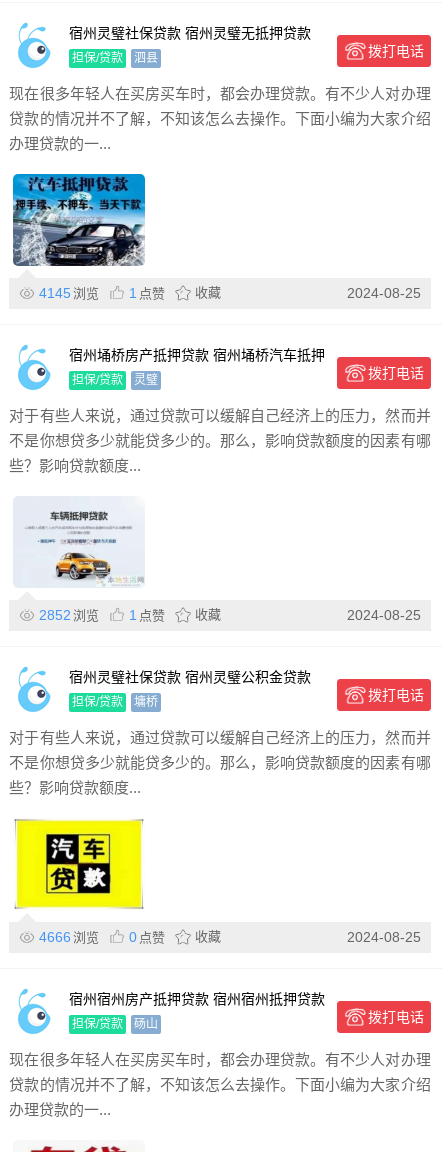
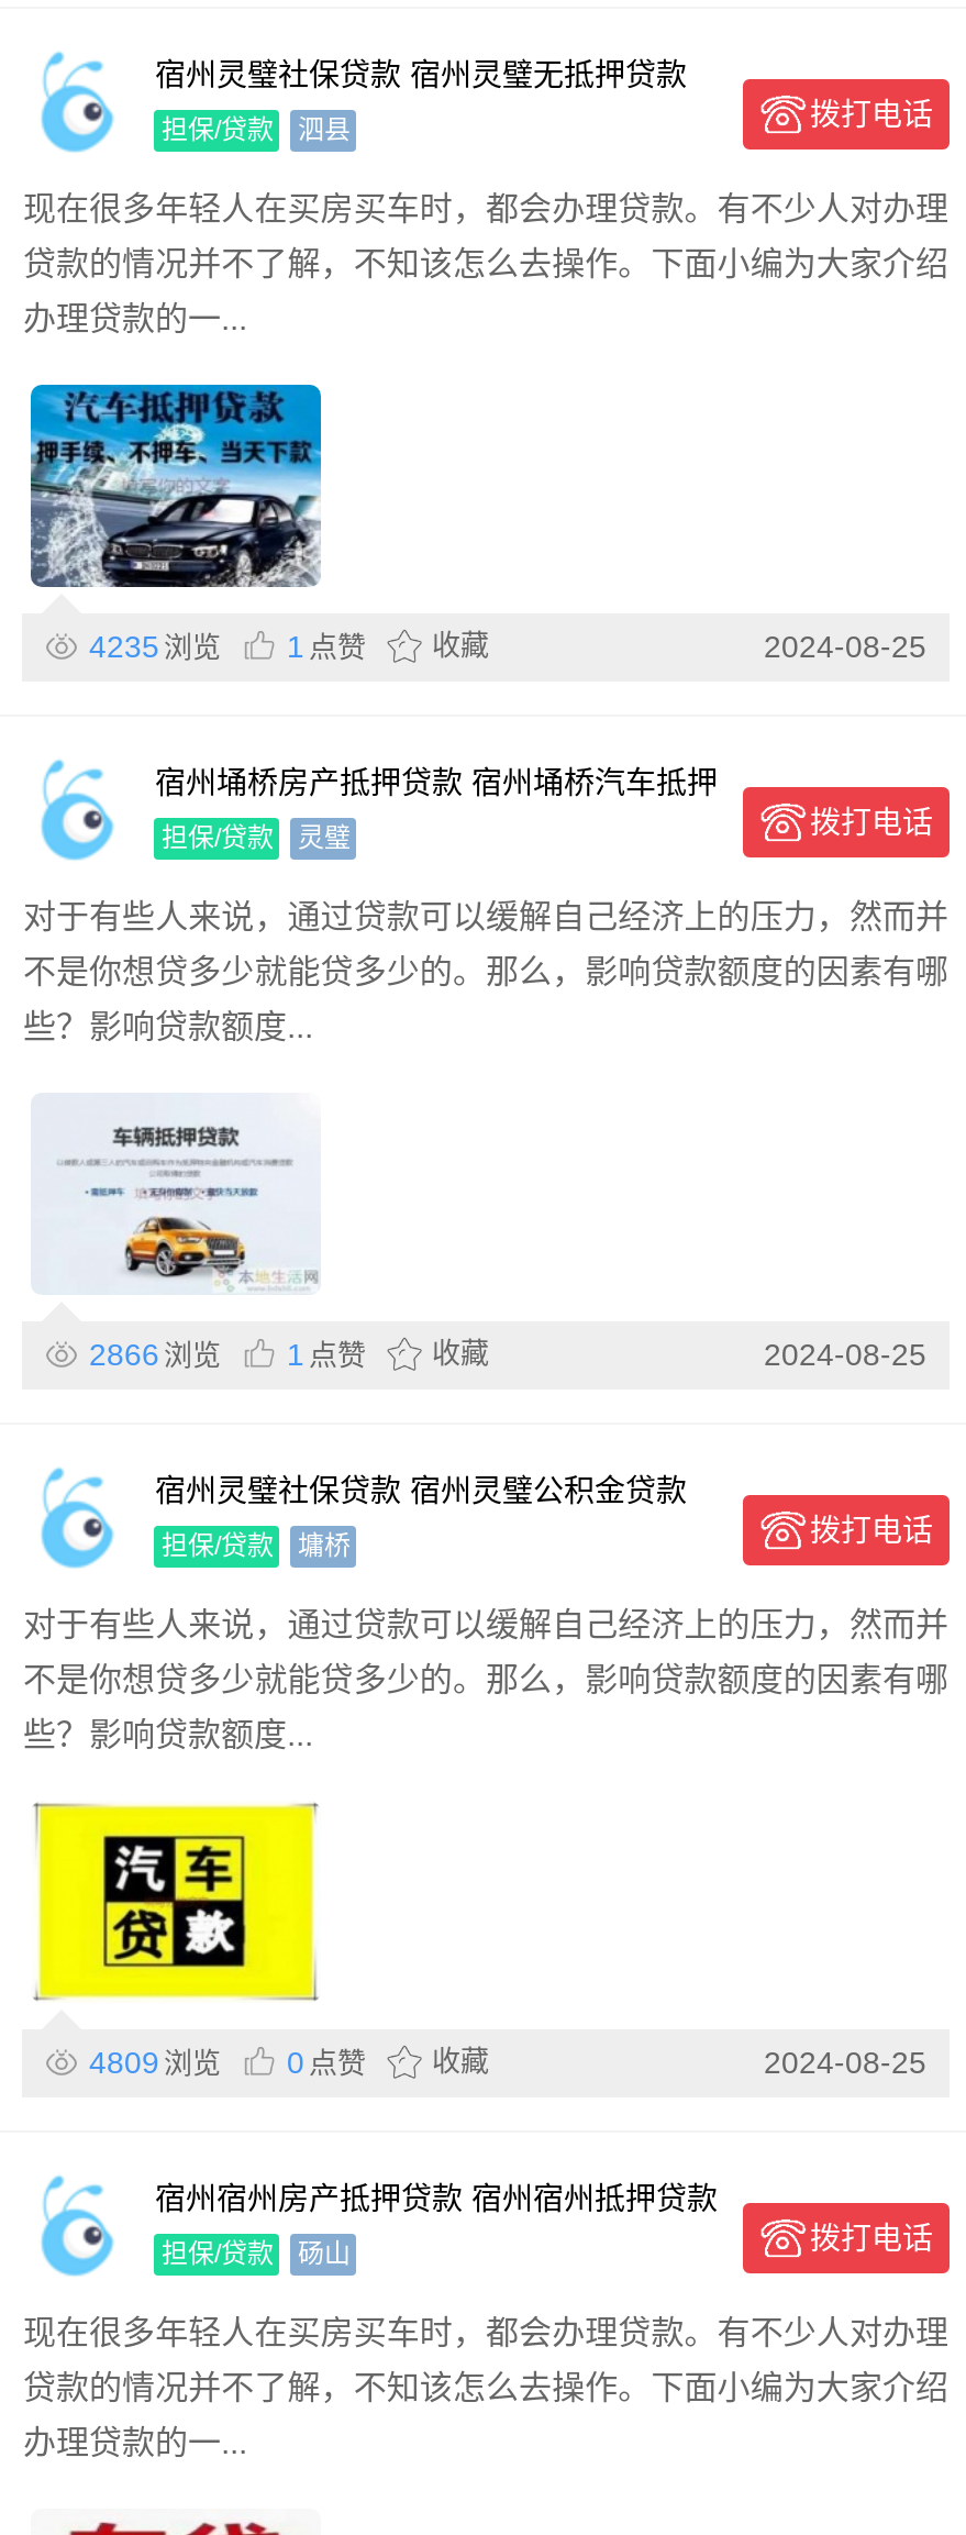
- 4145 浏览 1 点赞 收藏
+ 4235 浏览 1 点赞 收藏

- 2852 浏览 1 点赞 收藏
+ 2866 浏览 1 点赞 收藏

- 4666 浏览 0 点赞 收藏
+ 4809 浏览 0 点赞 收藏
